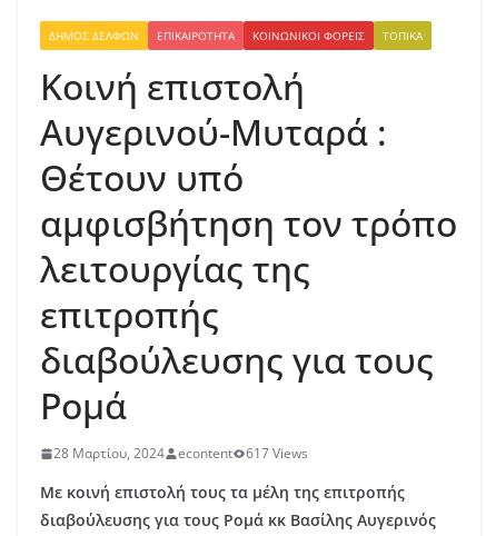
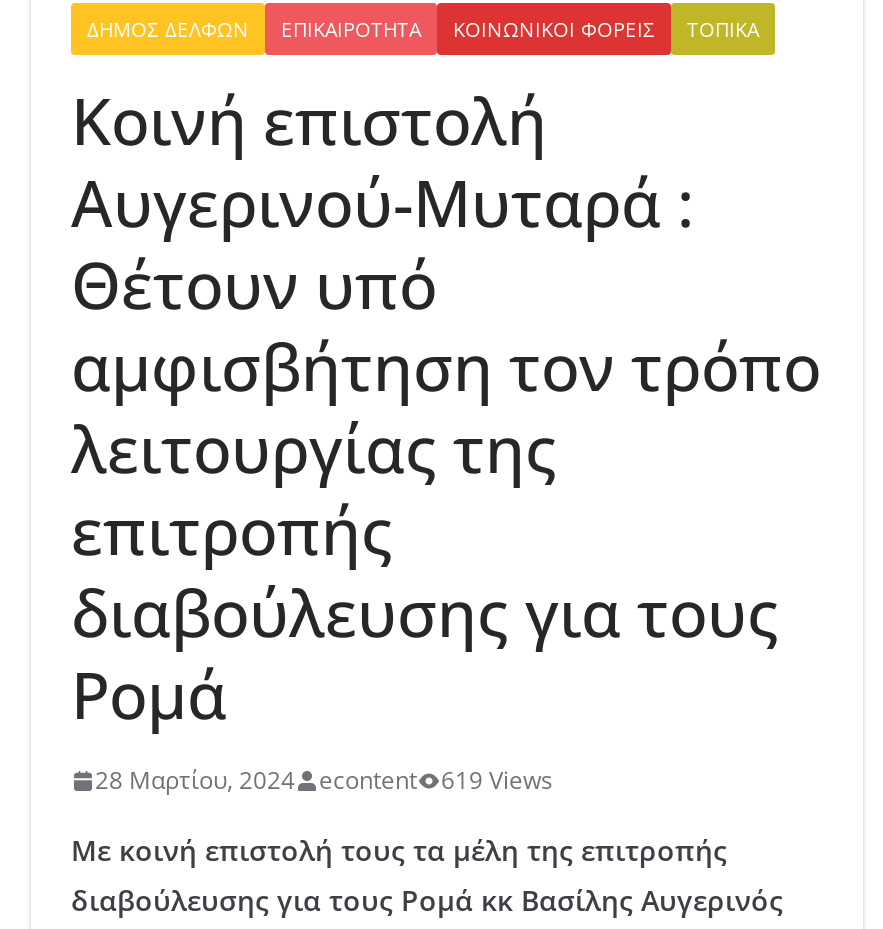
- 617 Views
+ 619 Views
